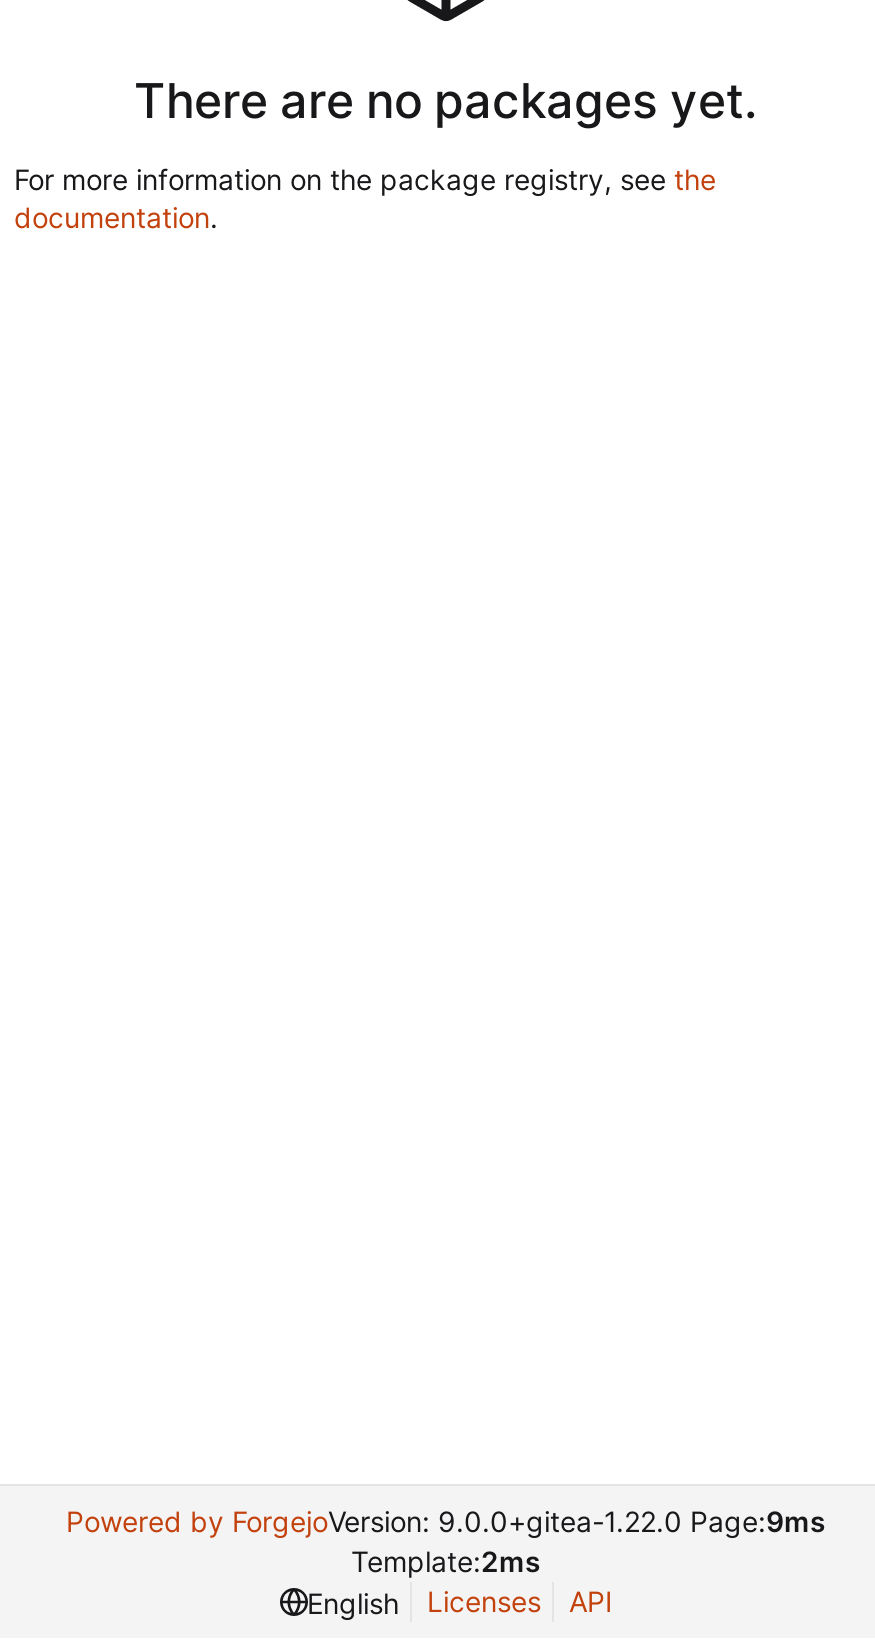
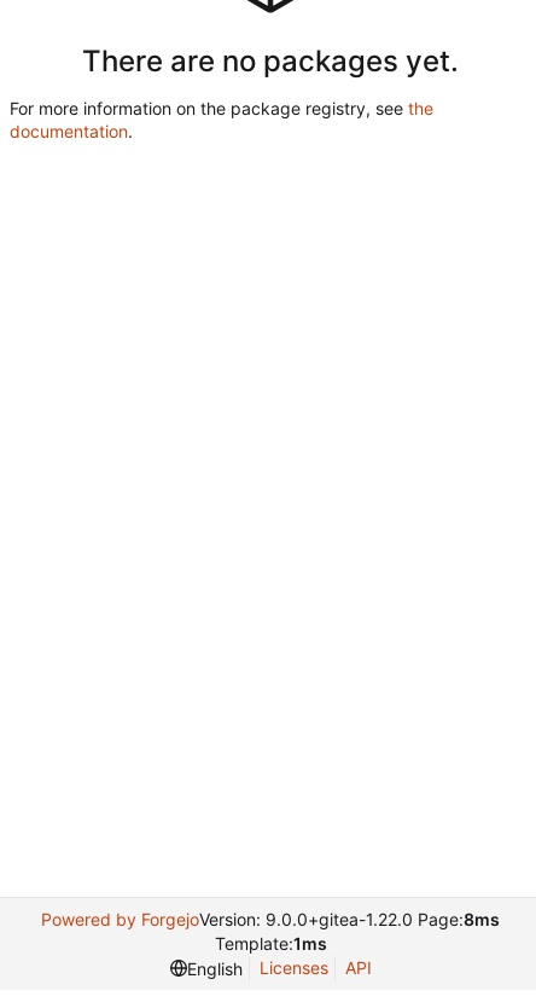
- Powered by ForgejoVersion: 9.0.0+gitea-1.22.0 Page:9ms
+ Powered by ForgejoVersion: 9.0.0+gitea-1.22.0 Page:8ms

- Template:2ms
+ Template:1ms
